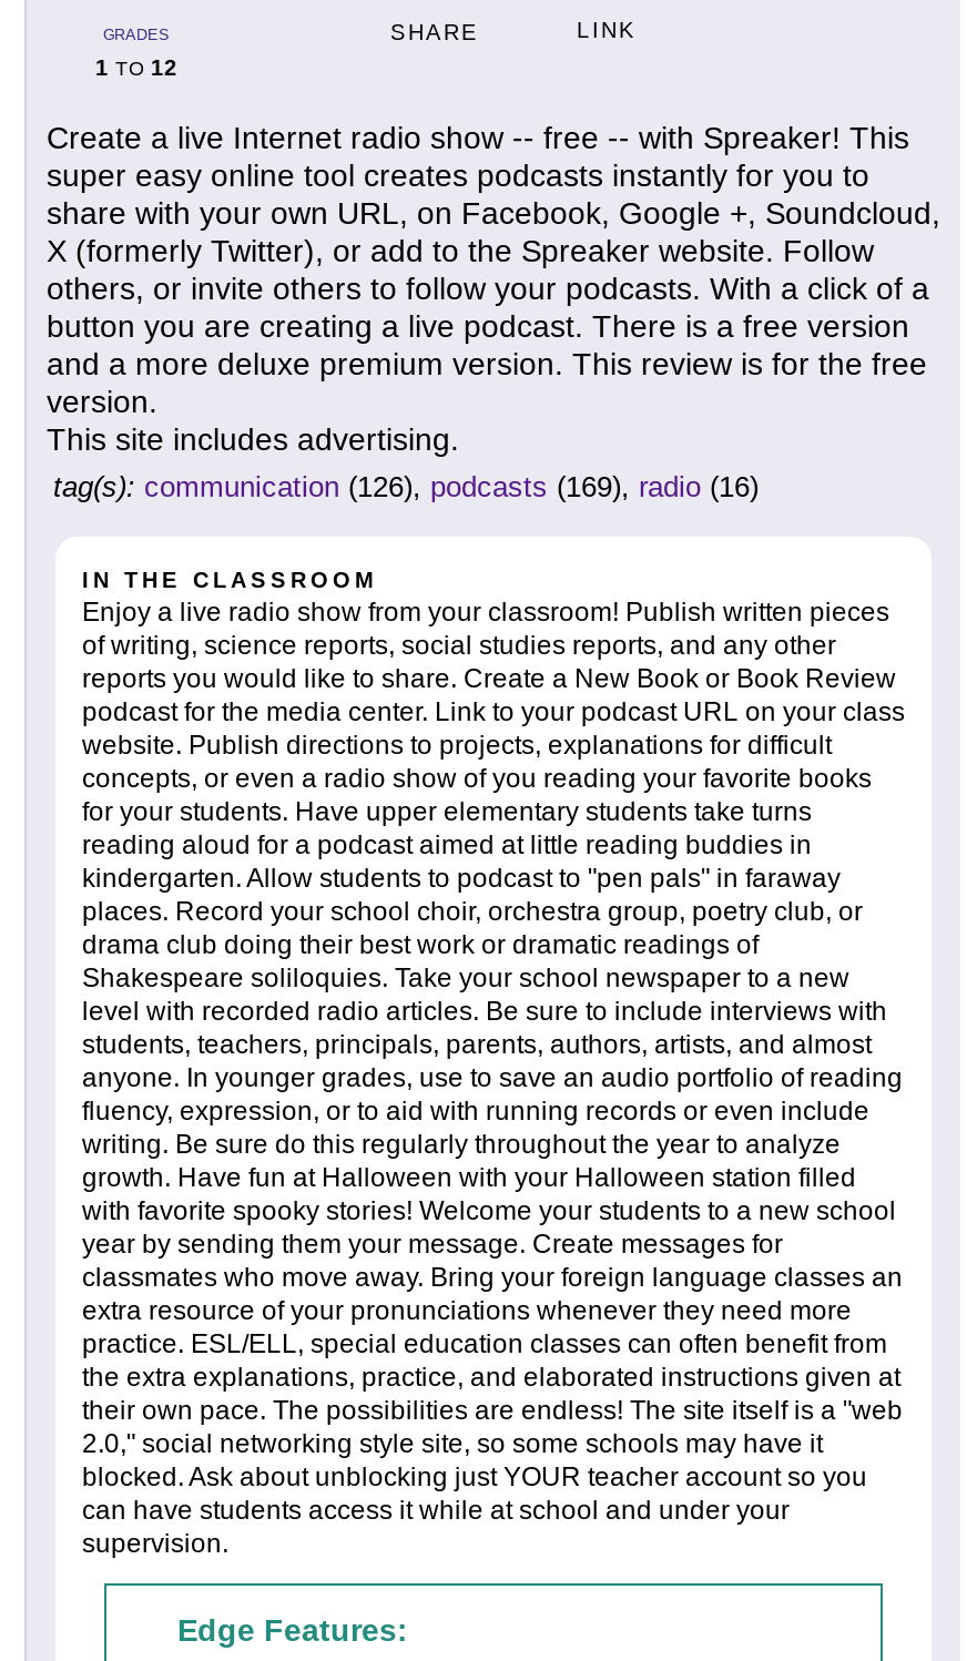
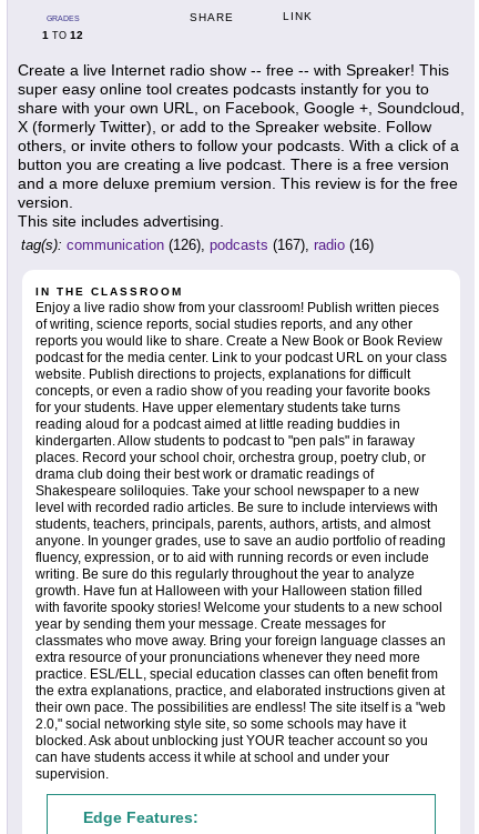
- tag(s): communication (126), podcasts (169), radio (16)
+ tag(s): communication (126), podcasts (167), radio (16)
